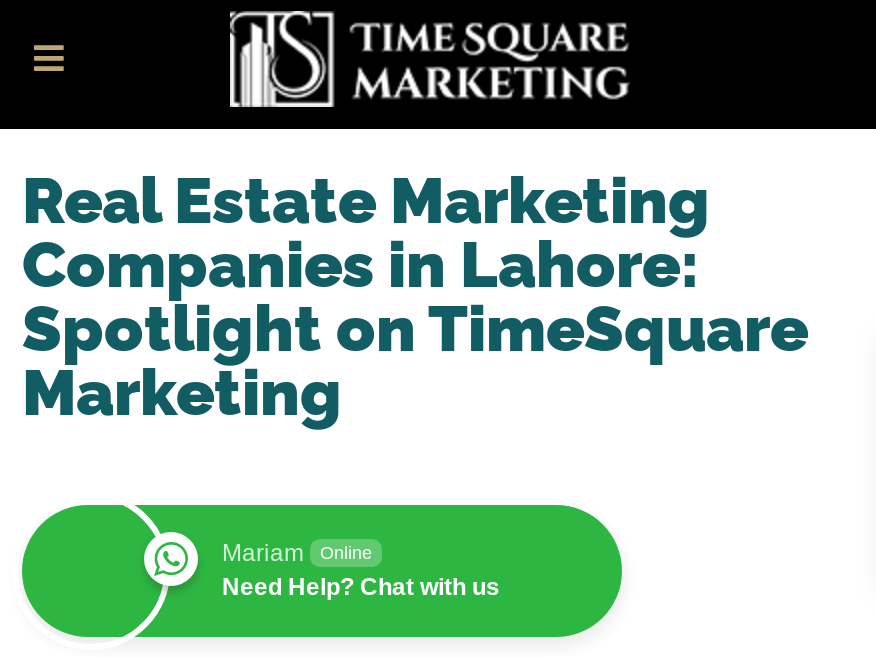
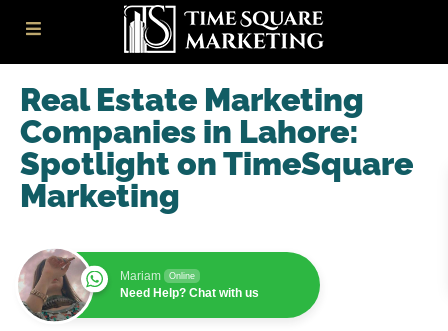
- [image]
+ [image]
